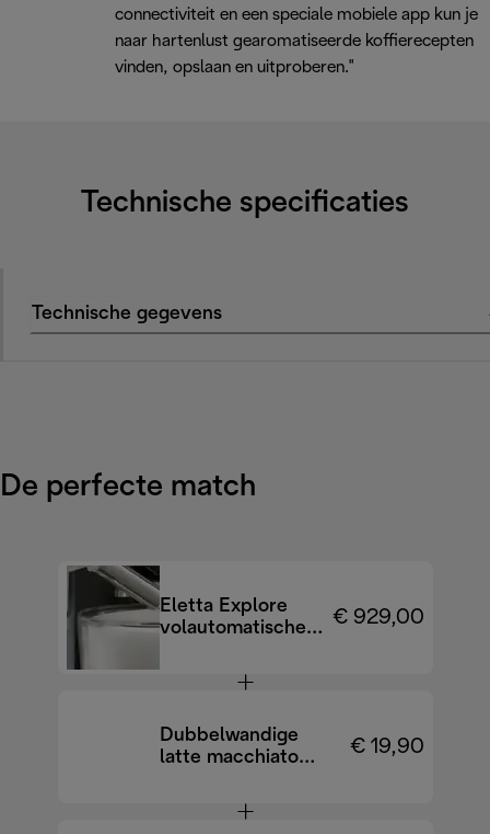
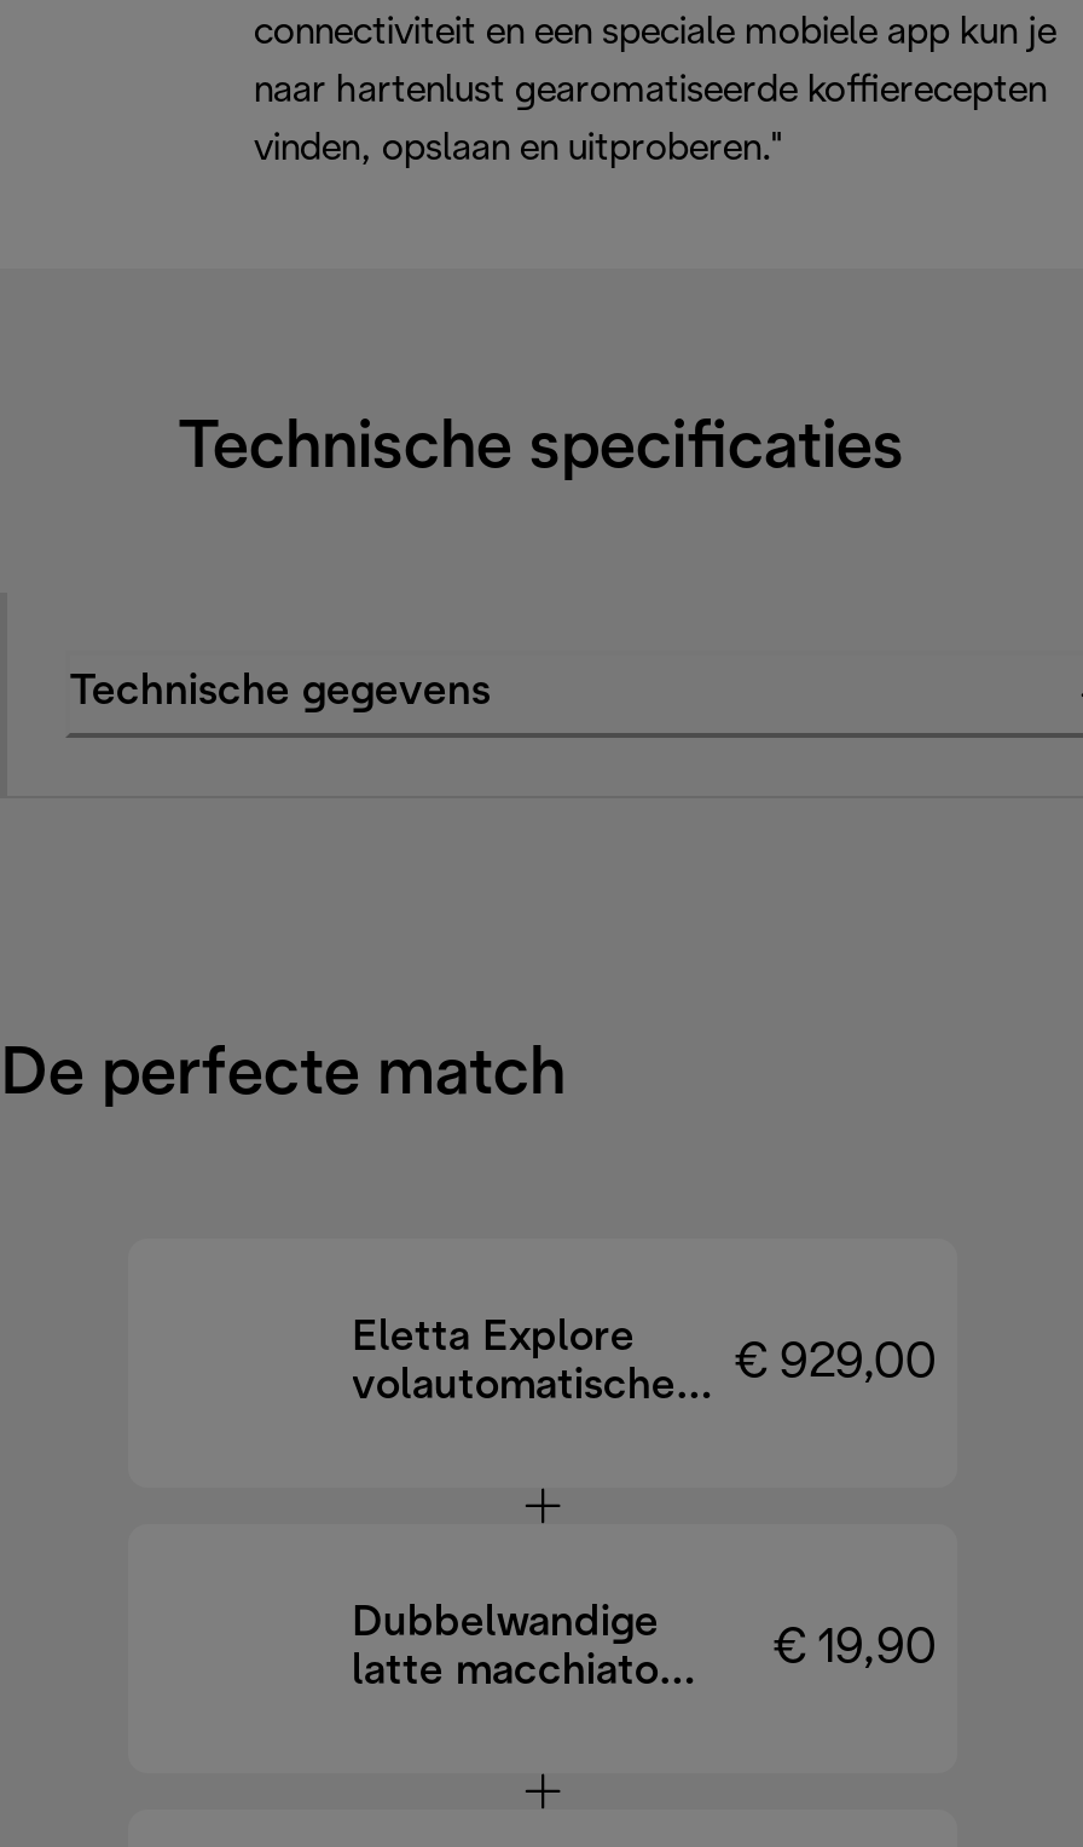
- [image]
